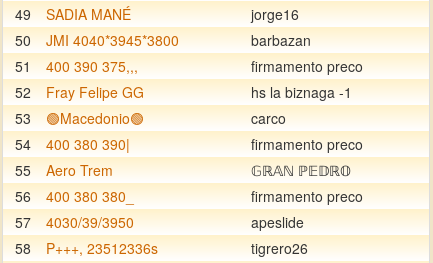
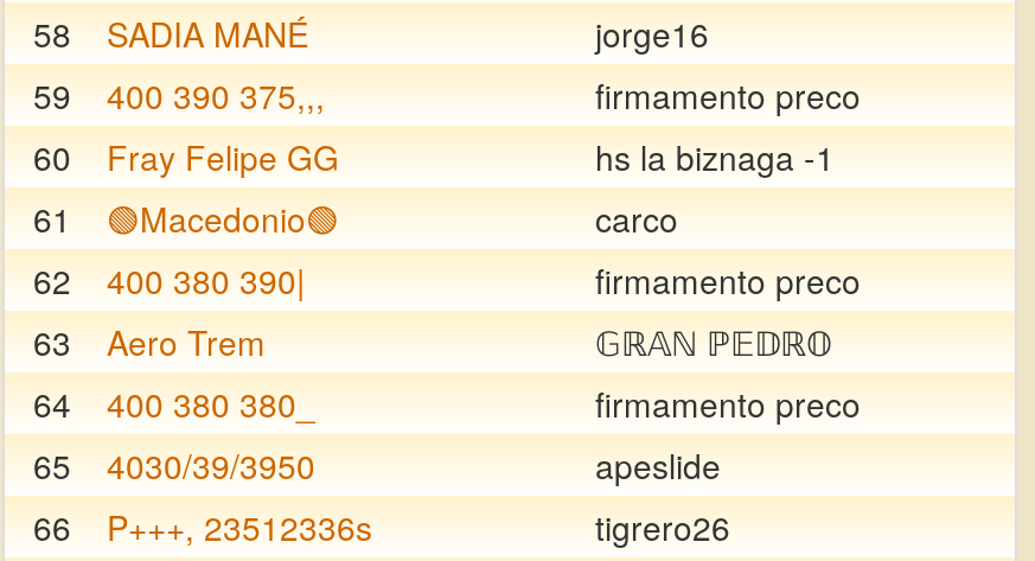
- 49 SADIA MANÉ
+ 58 SADIA MANÉ

- 50
- JMI 4040*3945*3800
- barbazan
- 51
+ 59

- 52 Fray Felipe GG
+ 60 Fray Felipe GG

- 53
+ 61

- 54
+ 62

- 55 Aero Trem
+ 63 Aero Trem

- 56 400 380 380_
+ 64 400 380 380_

- 57 4030/39/3950
+ 65 4030/39/3950

- 58 P+++, 23512336s
+ 66 P+++, 23512336s
